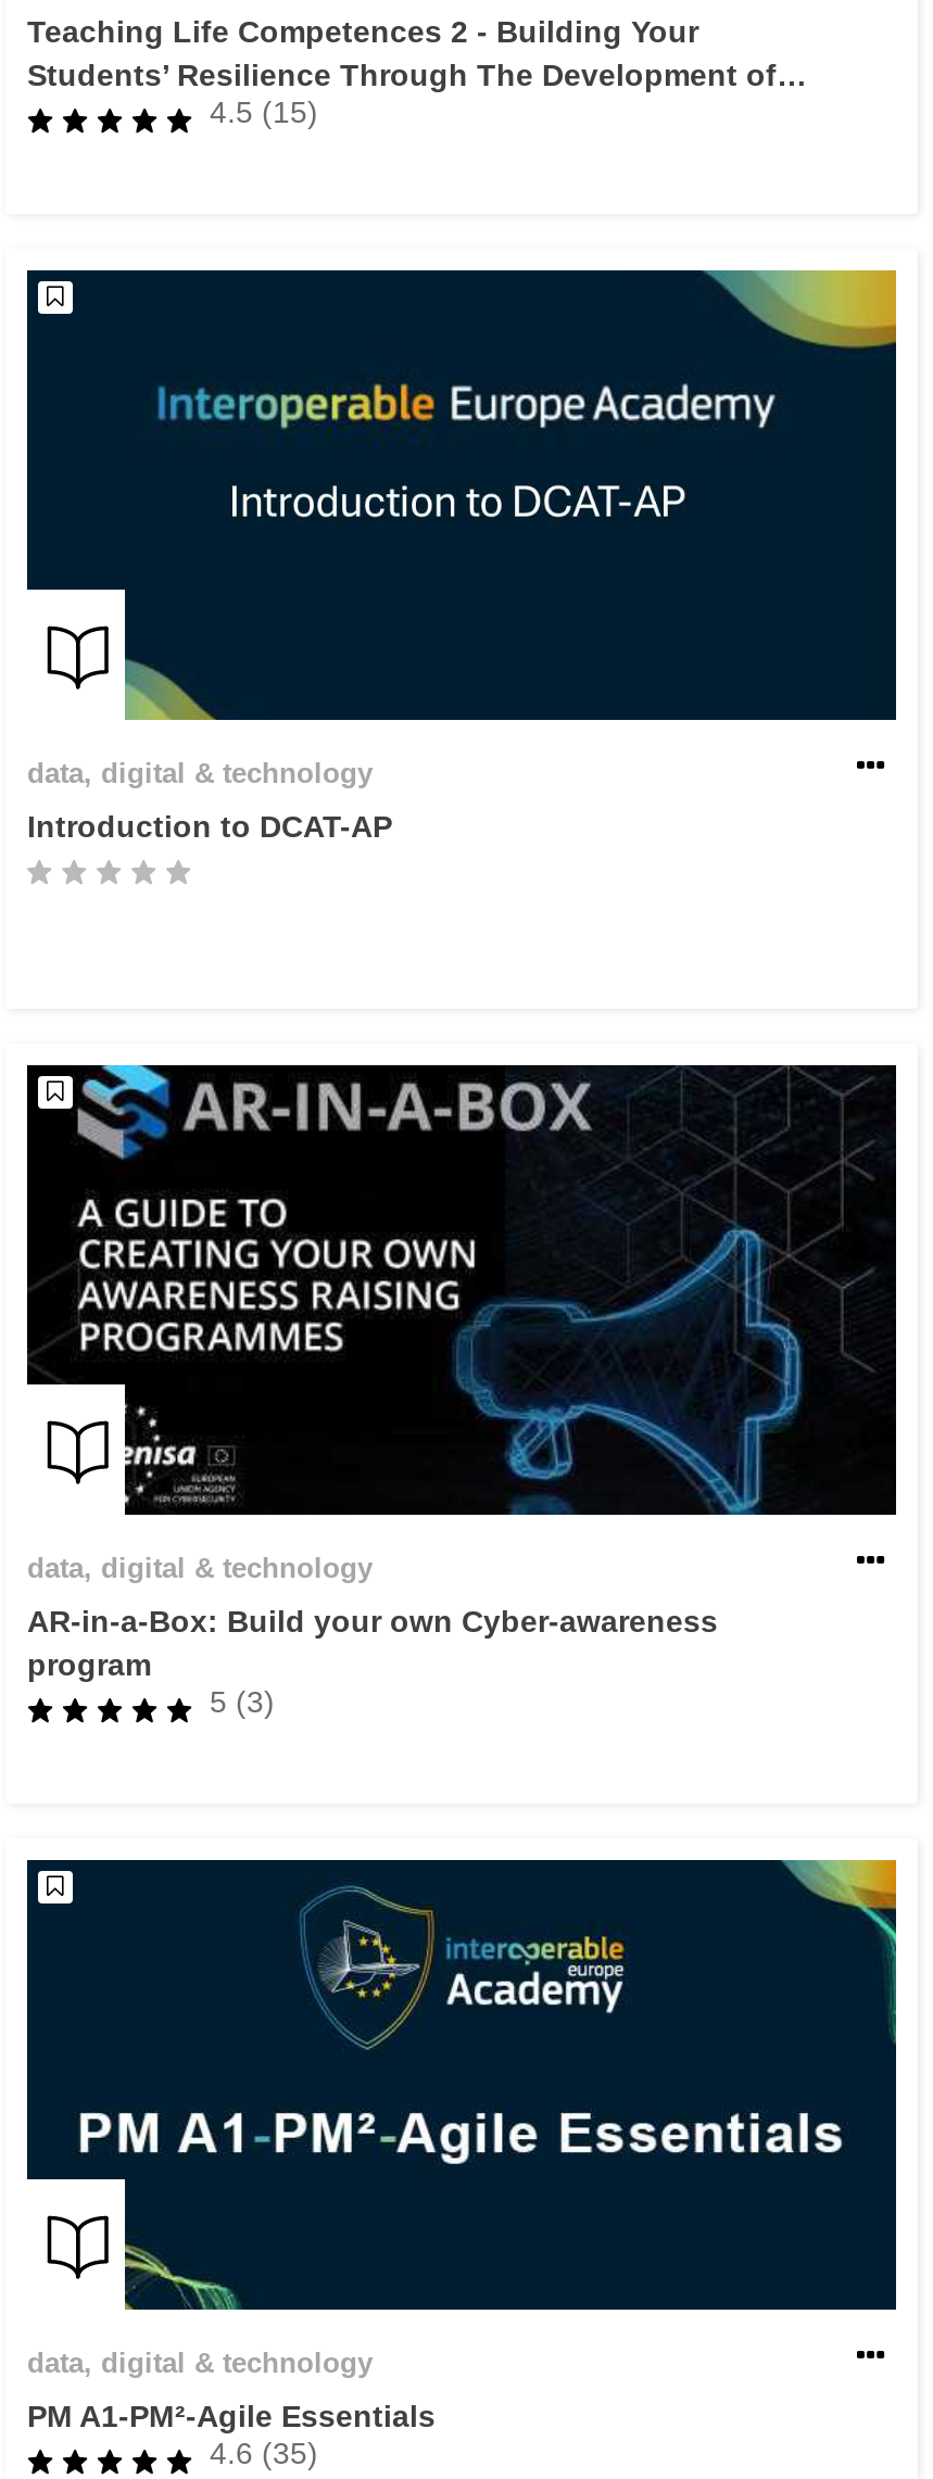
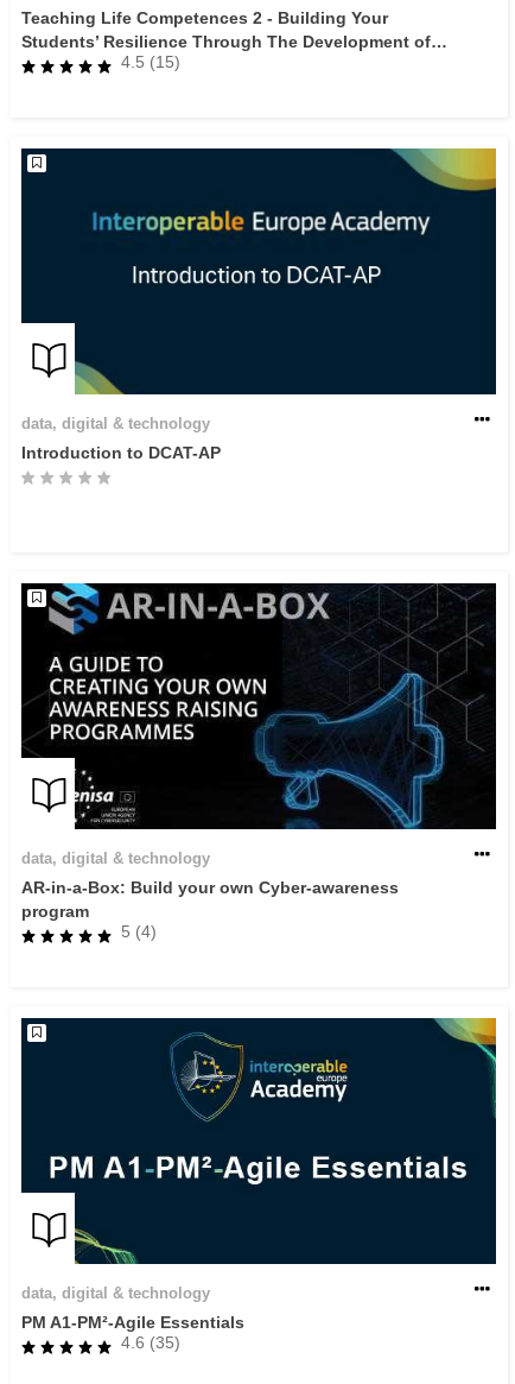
- 5 (3)
+ 5 (4)
